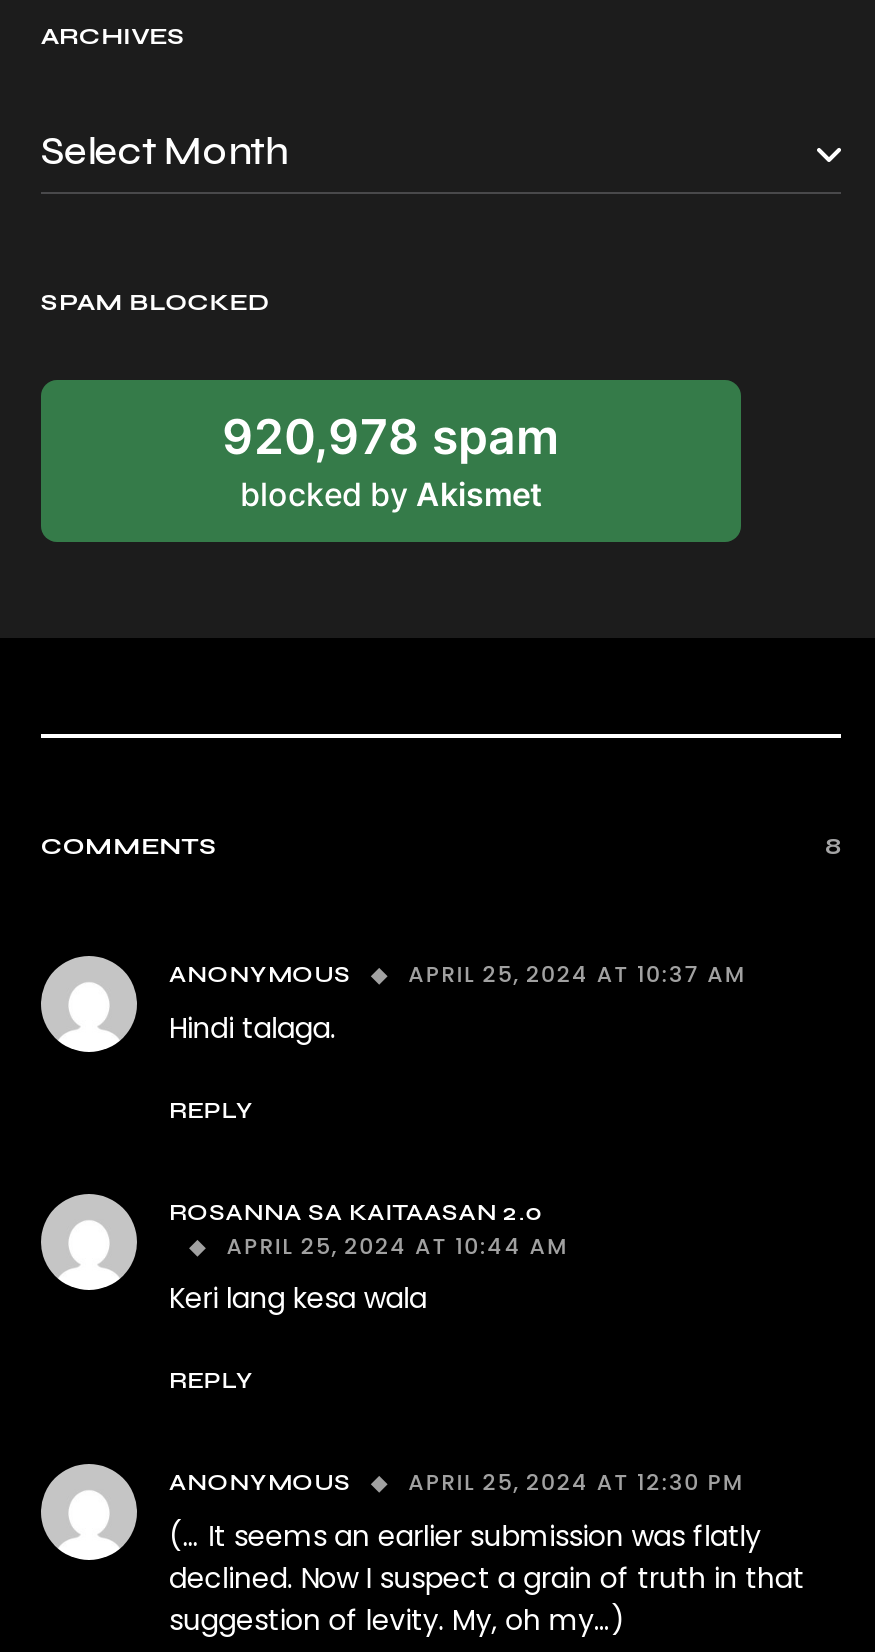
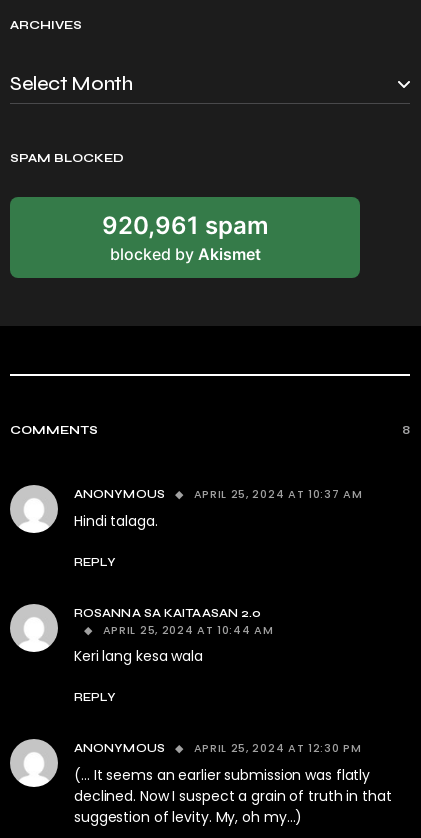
- 920,978 spam
+ 920,961 spam
